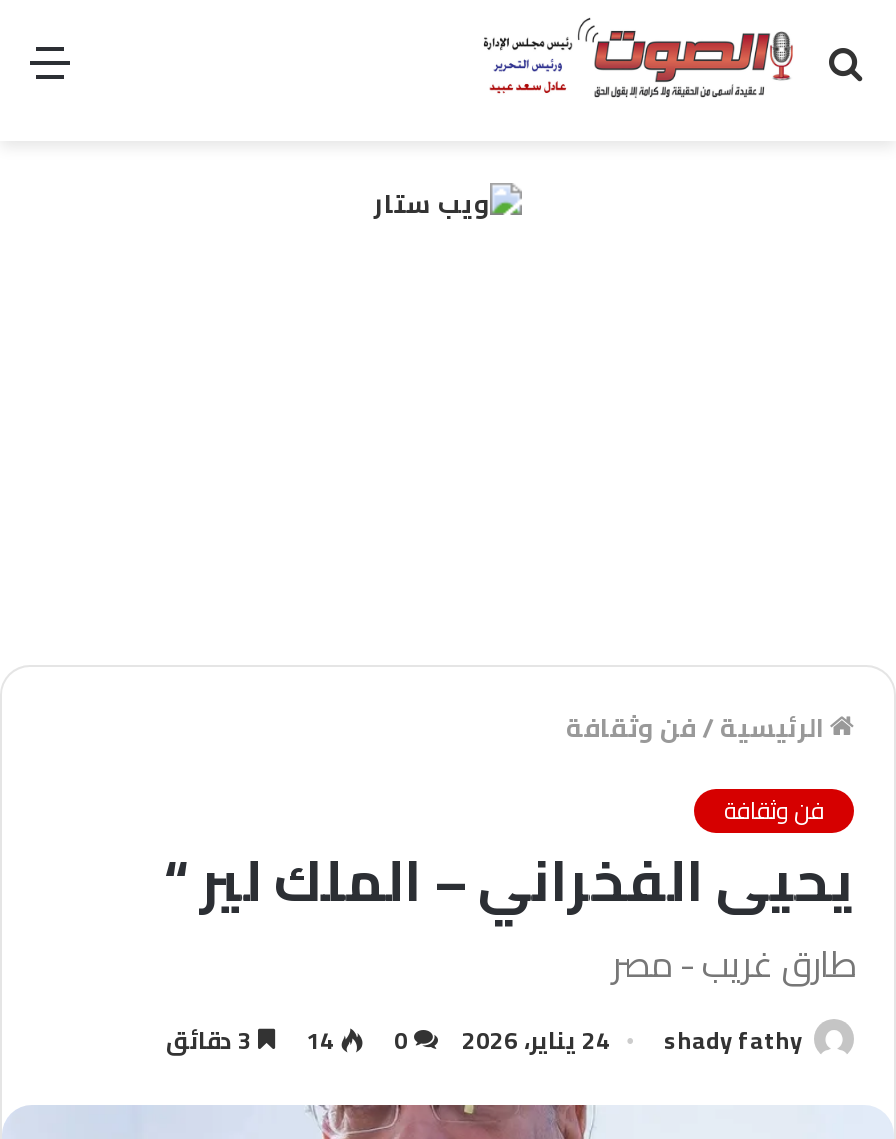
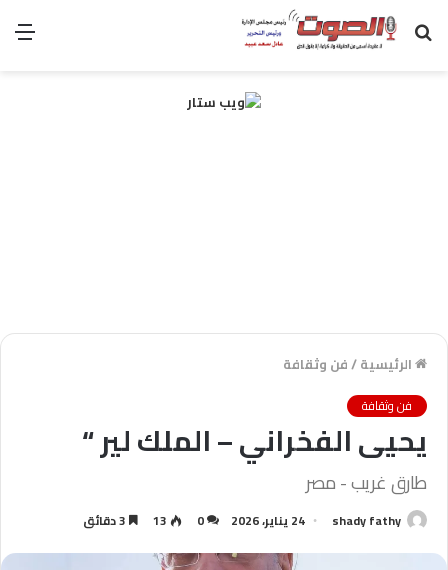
- 14
+ 13
